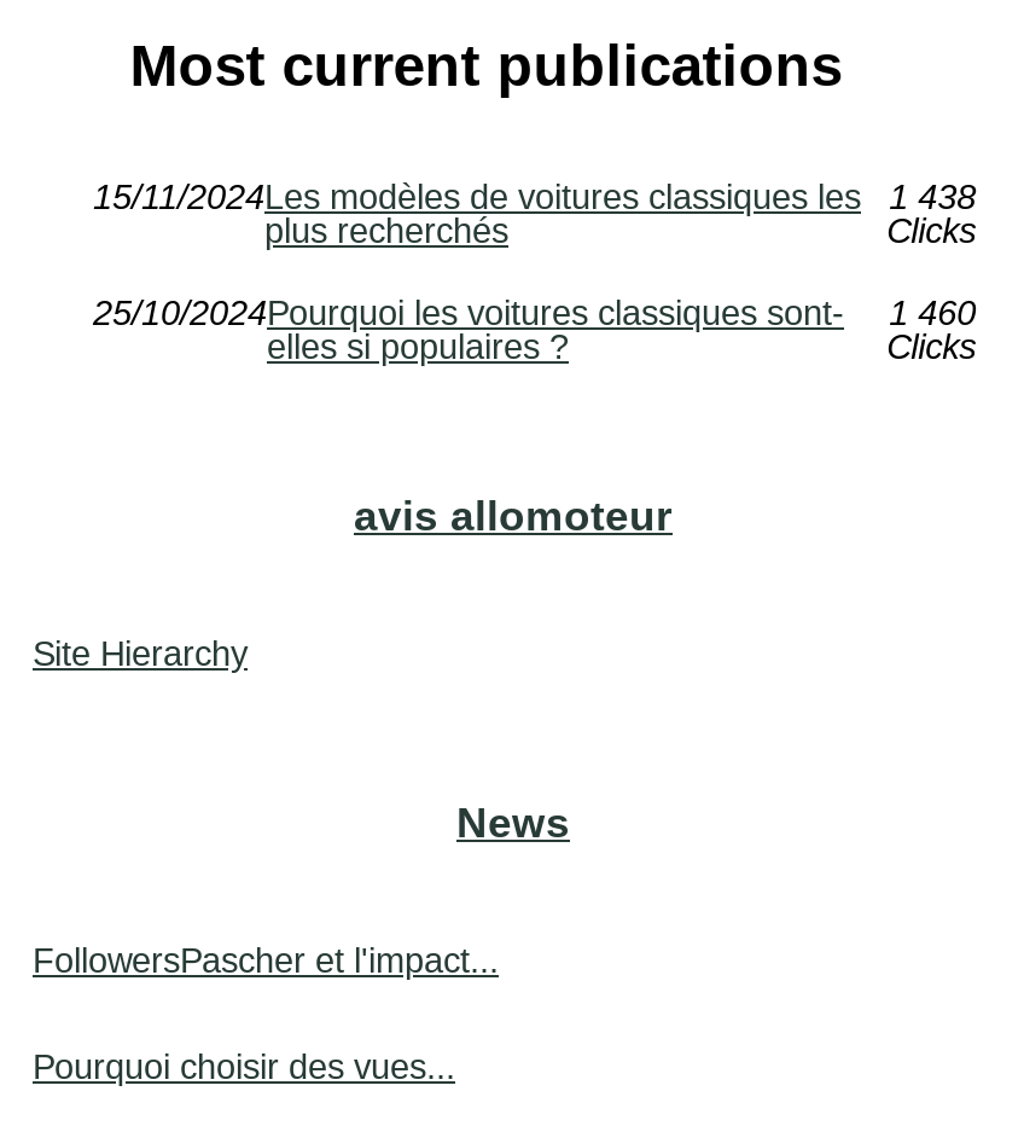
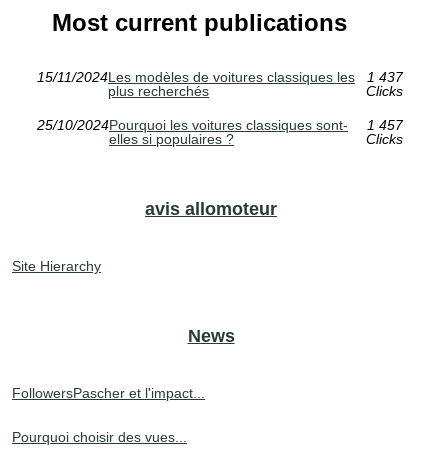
- 15/11/2024Les modèles de voitures classiques les 1 438
+ 15/11/2024Les modèles de voitures classiques les 1 437

- 25/10/2024Pourquoi les voitures classiques sont- 1 460
+ 25/10/2024Pourquoi les voitures classiques sont- 1 457
